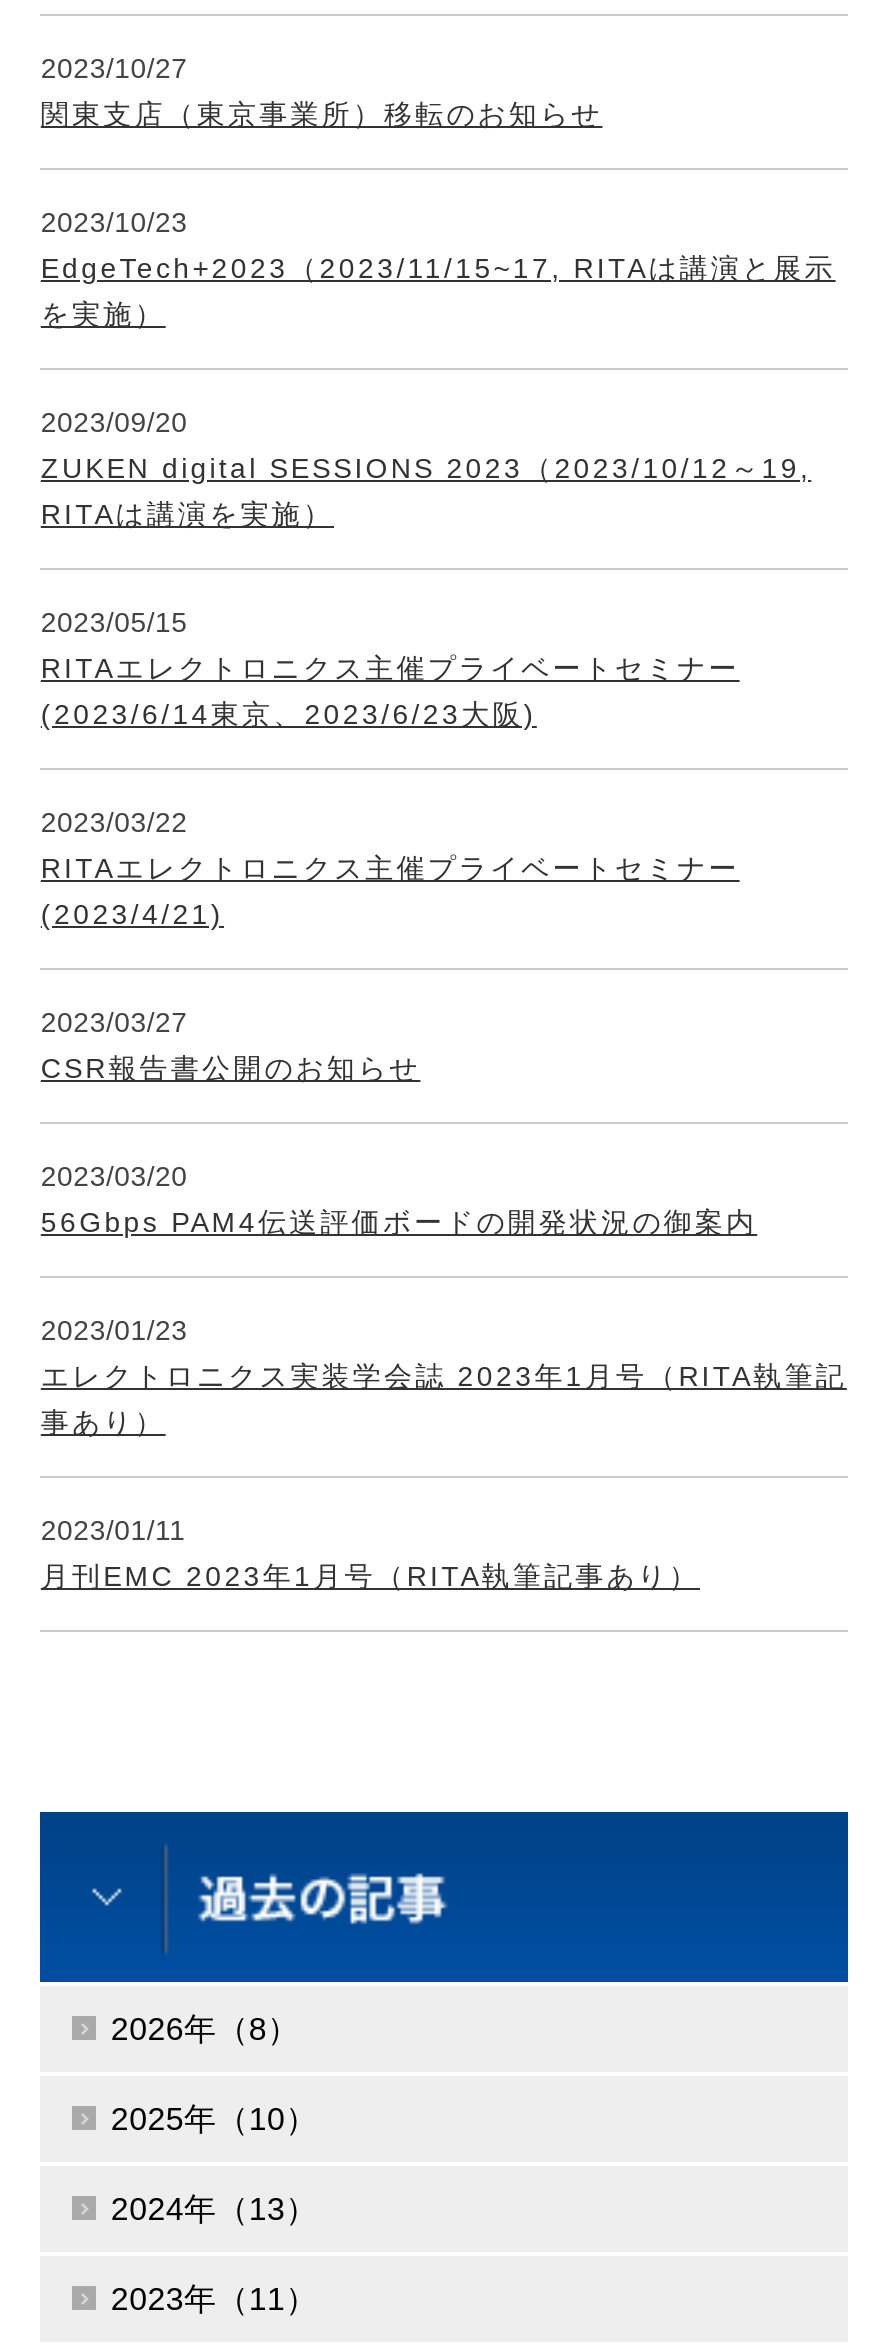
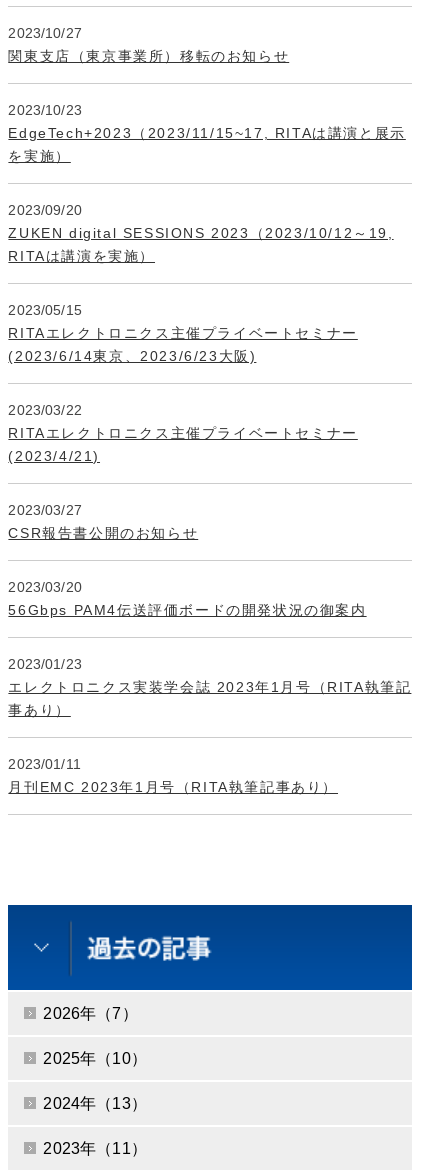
- 2026年（8）
+ 2026年（7）
